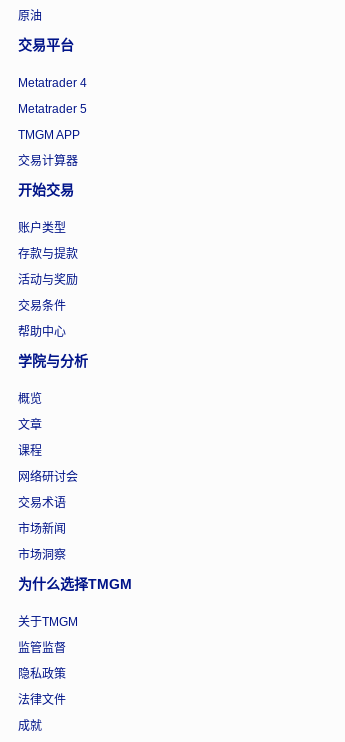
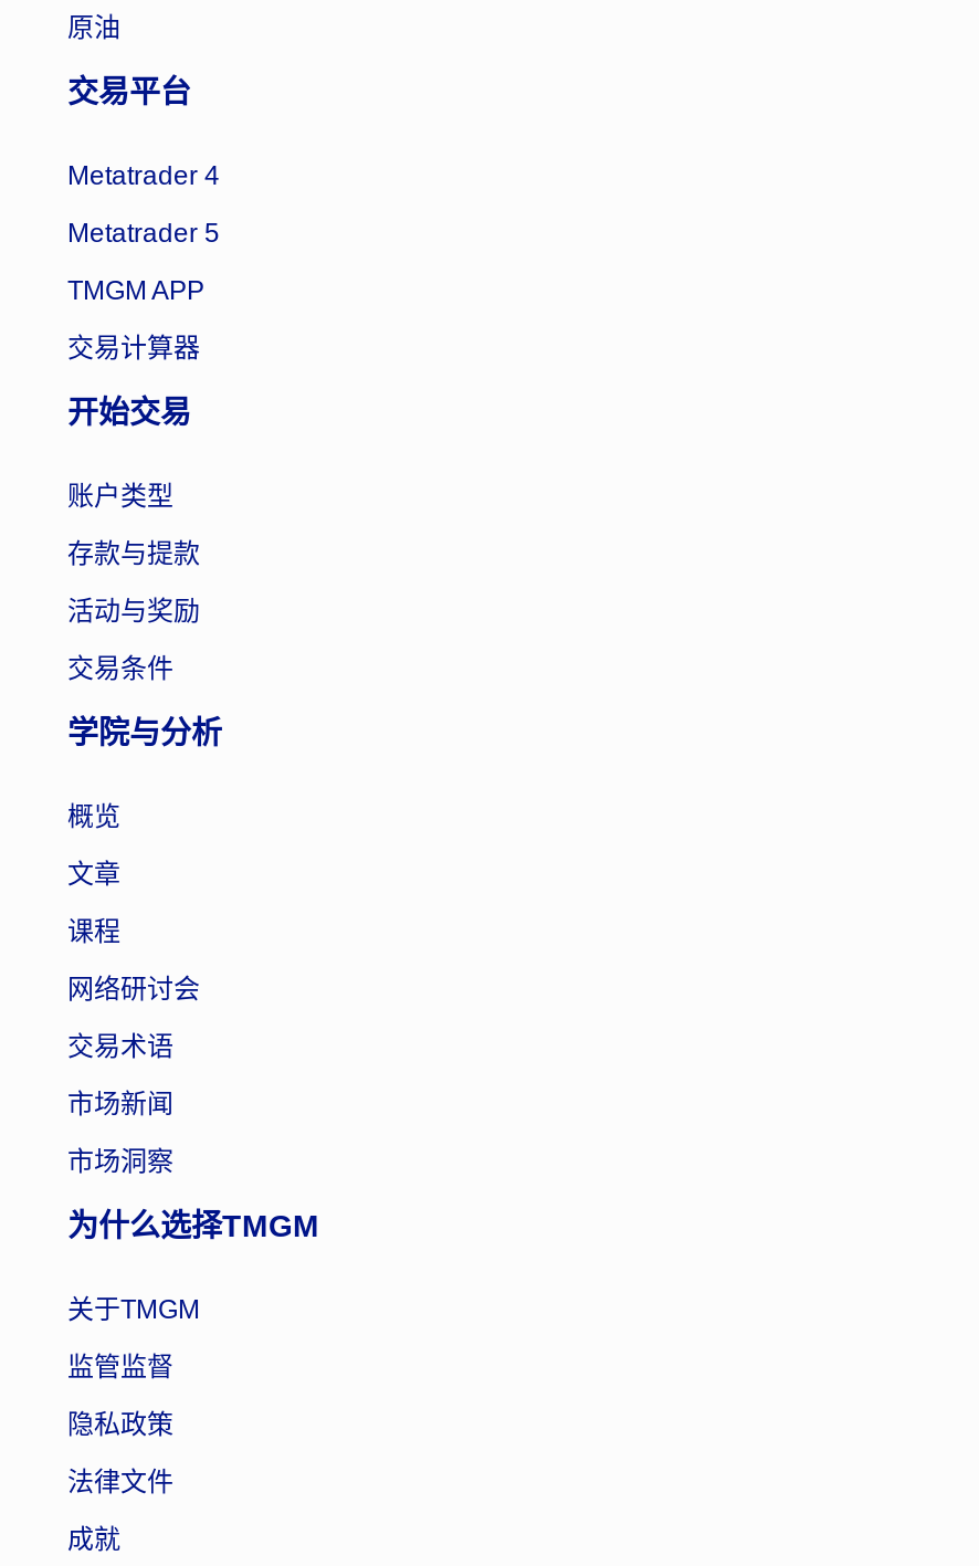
- 帮助中心
